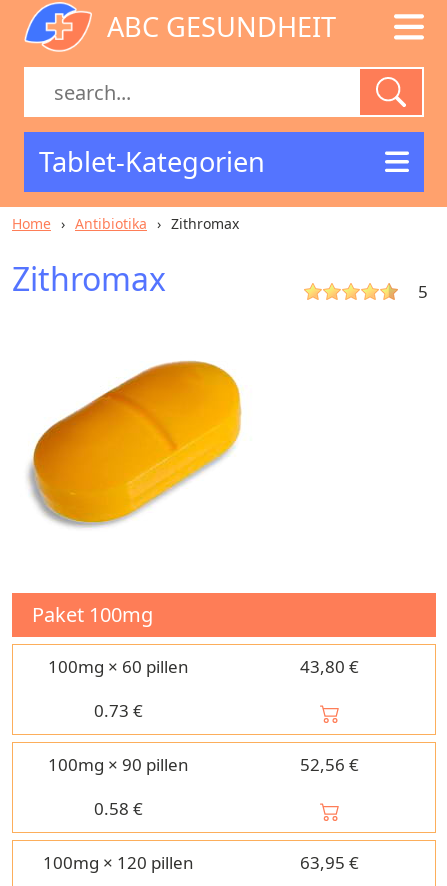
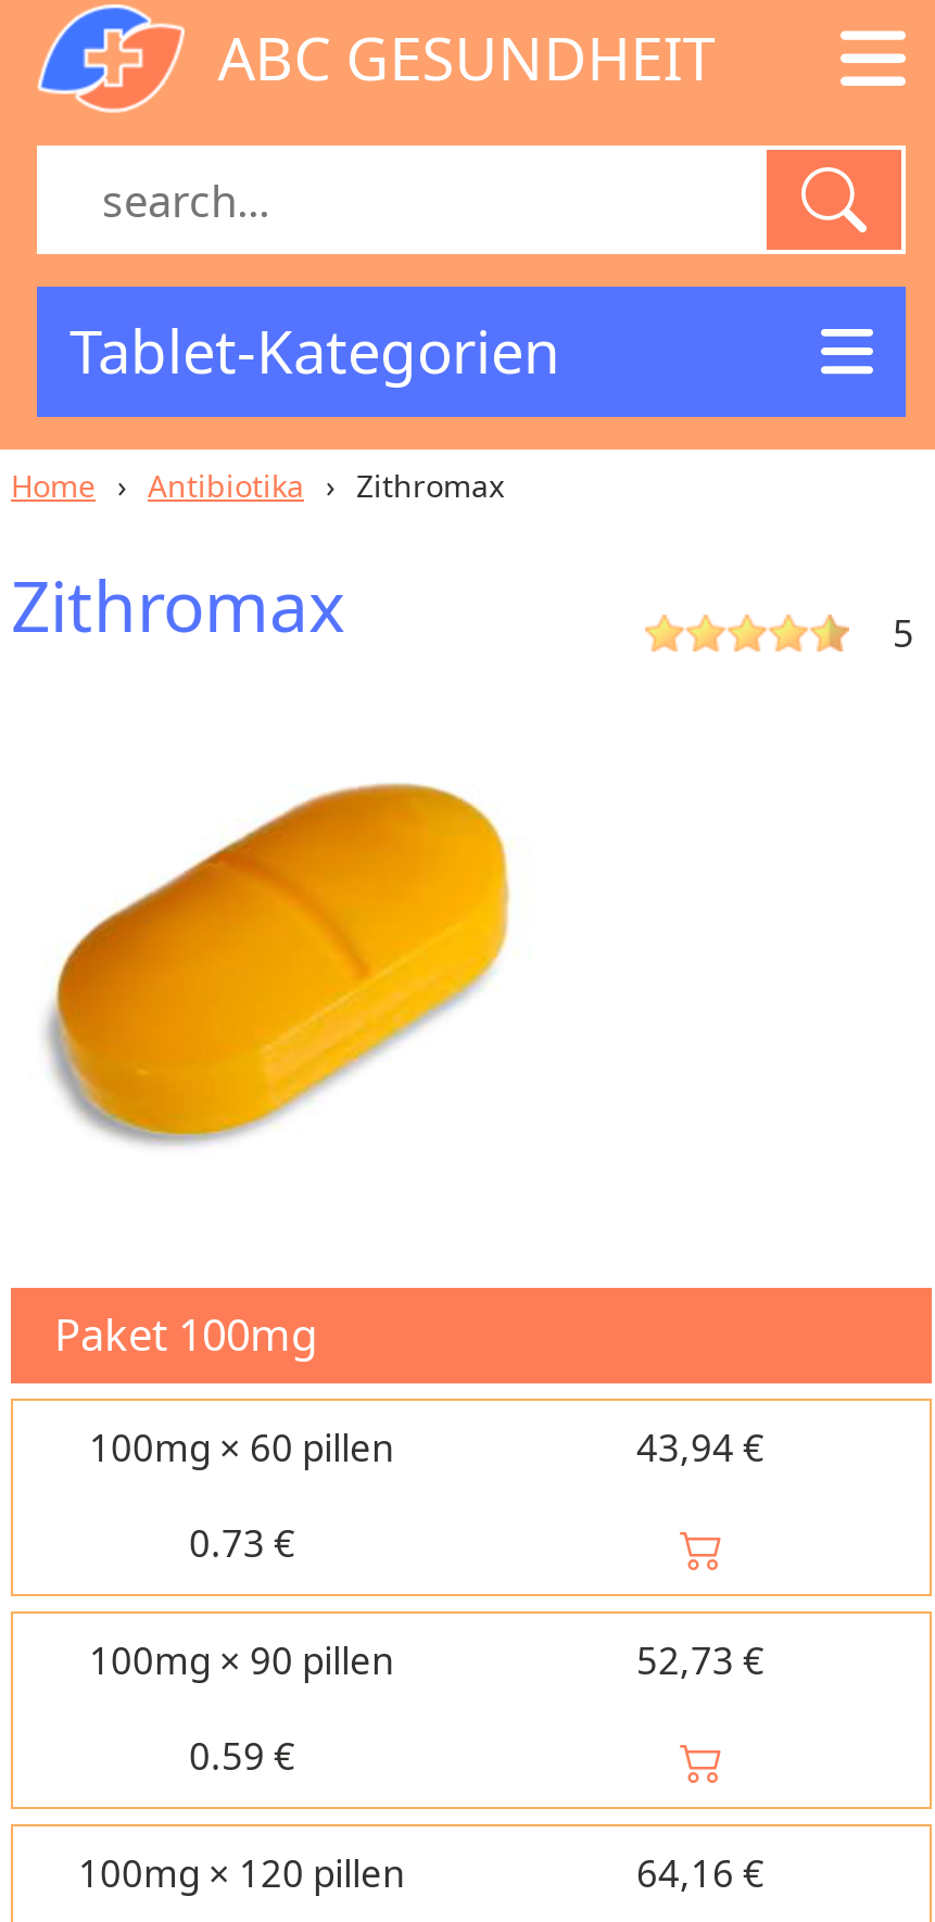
- 43,80 €
+ 43,94 €

- 52,56 €
+ 52,73 €

- 0.58 €
+ 0.59 €

- 63,95 €
+ 64,16 €
